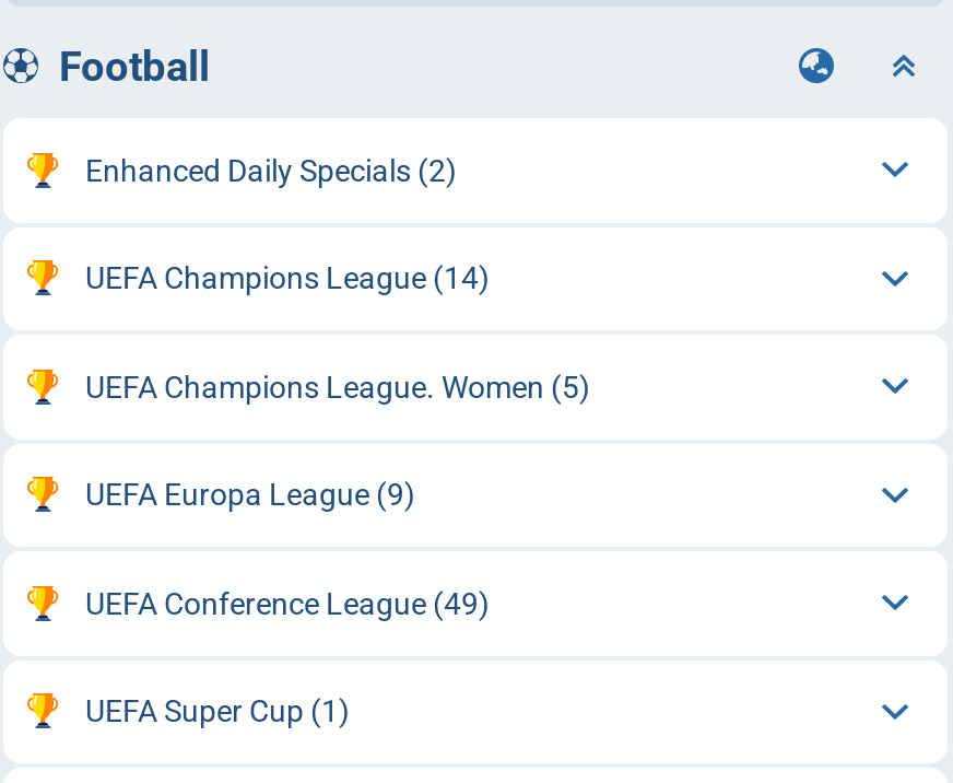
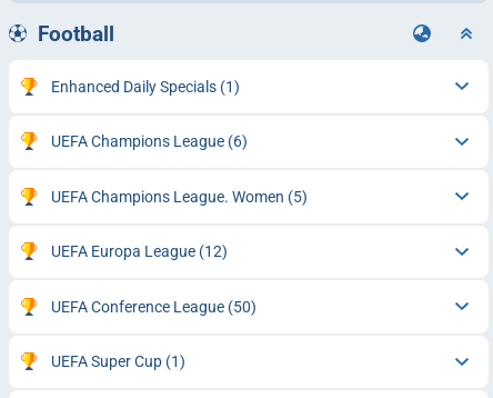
- Enhanced Daily Specials (2)
+ Enhanced Daily Specials (1)

- UEFA Champions League (14)
+ UEFA Champions League (6)

- UEFA Europa League (9)
+ UEFA Europa League (12)

- UEFA Conference League (49)
+ UEFA Conference League (50)
